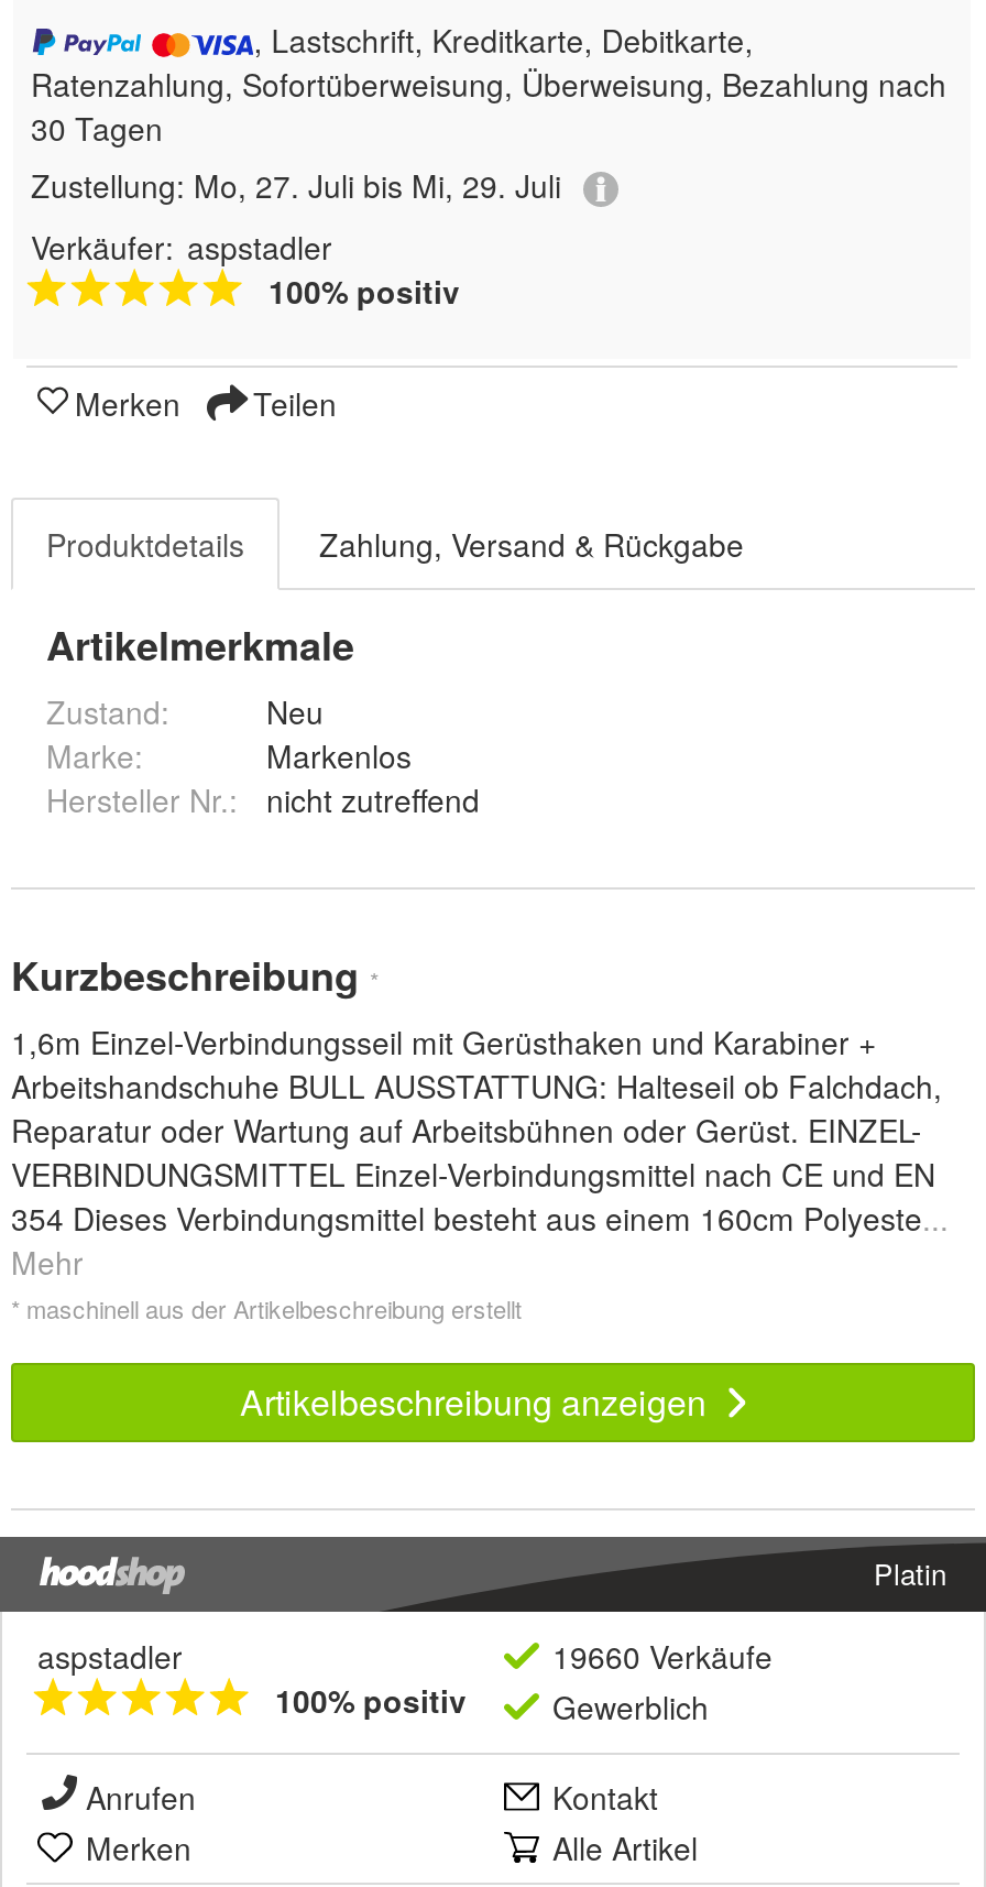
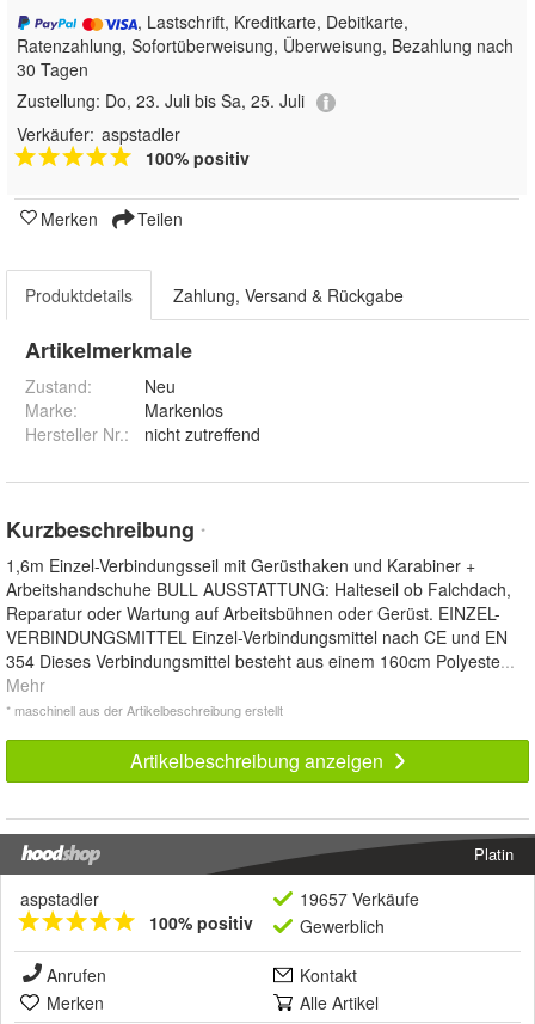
- Zustellung: Mo, 27. Juli bis Mi, 29. Juli
+ Zustellung: Do, 23. Juli bis Sa, 25. Juli

- 19660 Verkäufe
+ 19657 Verkäufe
